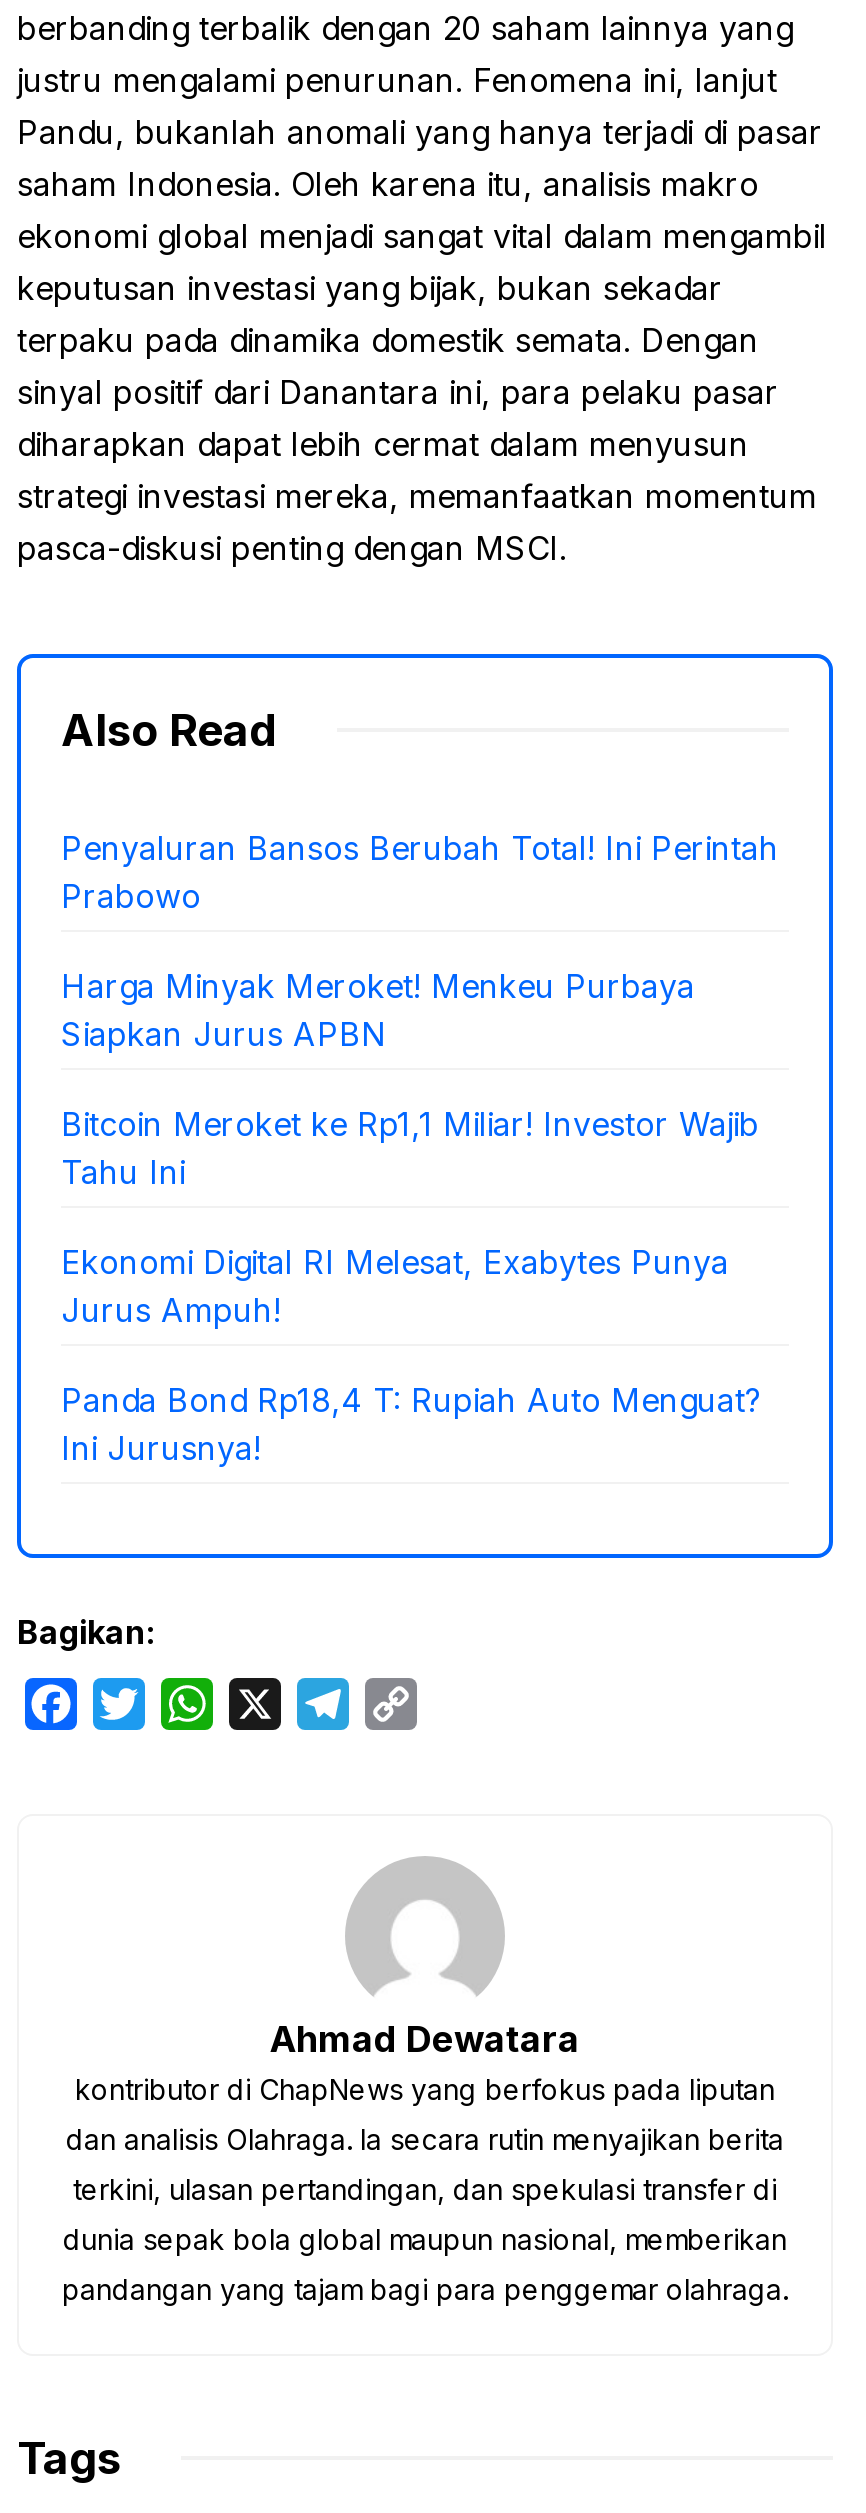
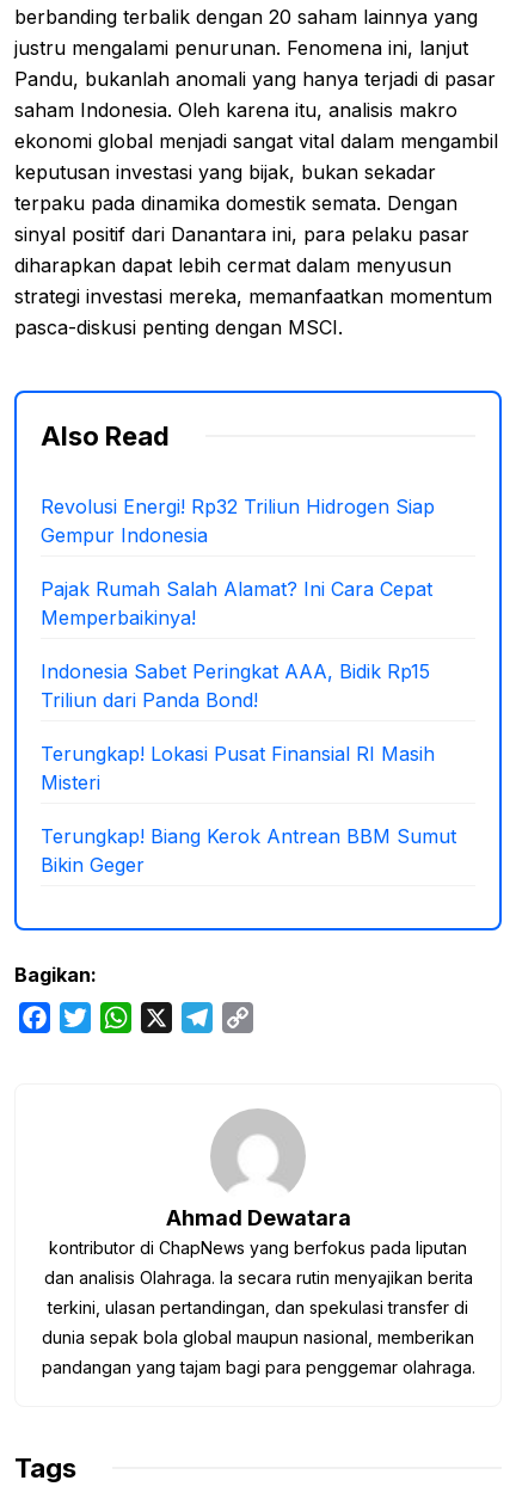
- Penyaluran Bansos Berubah Total! Ini Perintah
- Prabowo
+ Revolusi Energi! Rp32 Triliun Hidrogen Siap
+ Gempur Indonesia

- Harga Minyak Meroket! Menkeu Purbaya
- Siapkan Jurus APBN
+ Pajak Rumah Salah Alamat? Ini Cara Cepat
+ Memperbaikinya!

- Bitcoin Meroket ke Rp1,1 Miliar! Investor Wajib
- Tahu Ini
+ Indonesia Sabet Peringkat AAA, Bidik Rp15
+ Triliun dari Panda Bond!

- Ekonomi Digital RI Melesat, Exabytes Punya
- Jurus Ampuh!
+ Terungkap! Lokasi Pusat Finansial RI Masih
+ Misteri

- Panda Bond Rp18,4 T: Rupiah Auto Menguat?
- Ini Jurusnya!
+ Terungkap! Biang Kerok Antrean BBM Sumut
+ Bikin Geger
